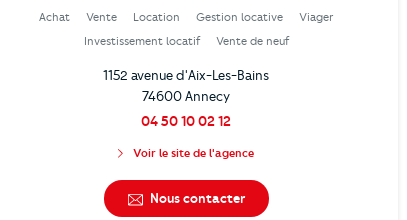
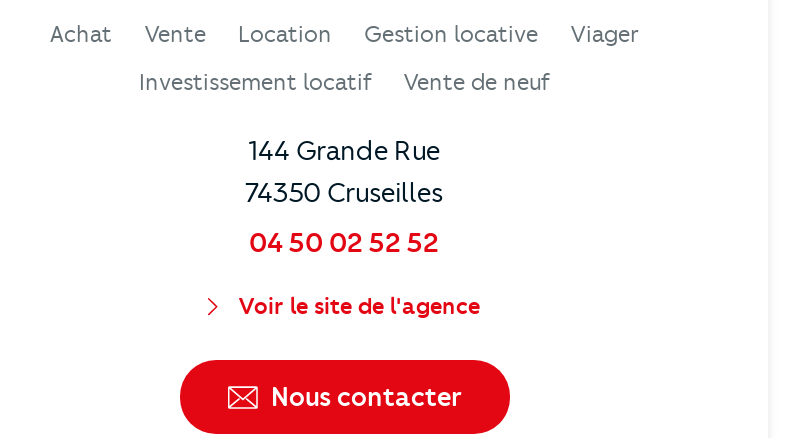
- 1152 avenue d'Aix-Les-Bains
- 74600 Annecy
+ 144 Grande Rue
+ 74350 Cruseilles

- 04 50 10 02 12
+ 04 50 02 52 52
